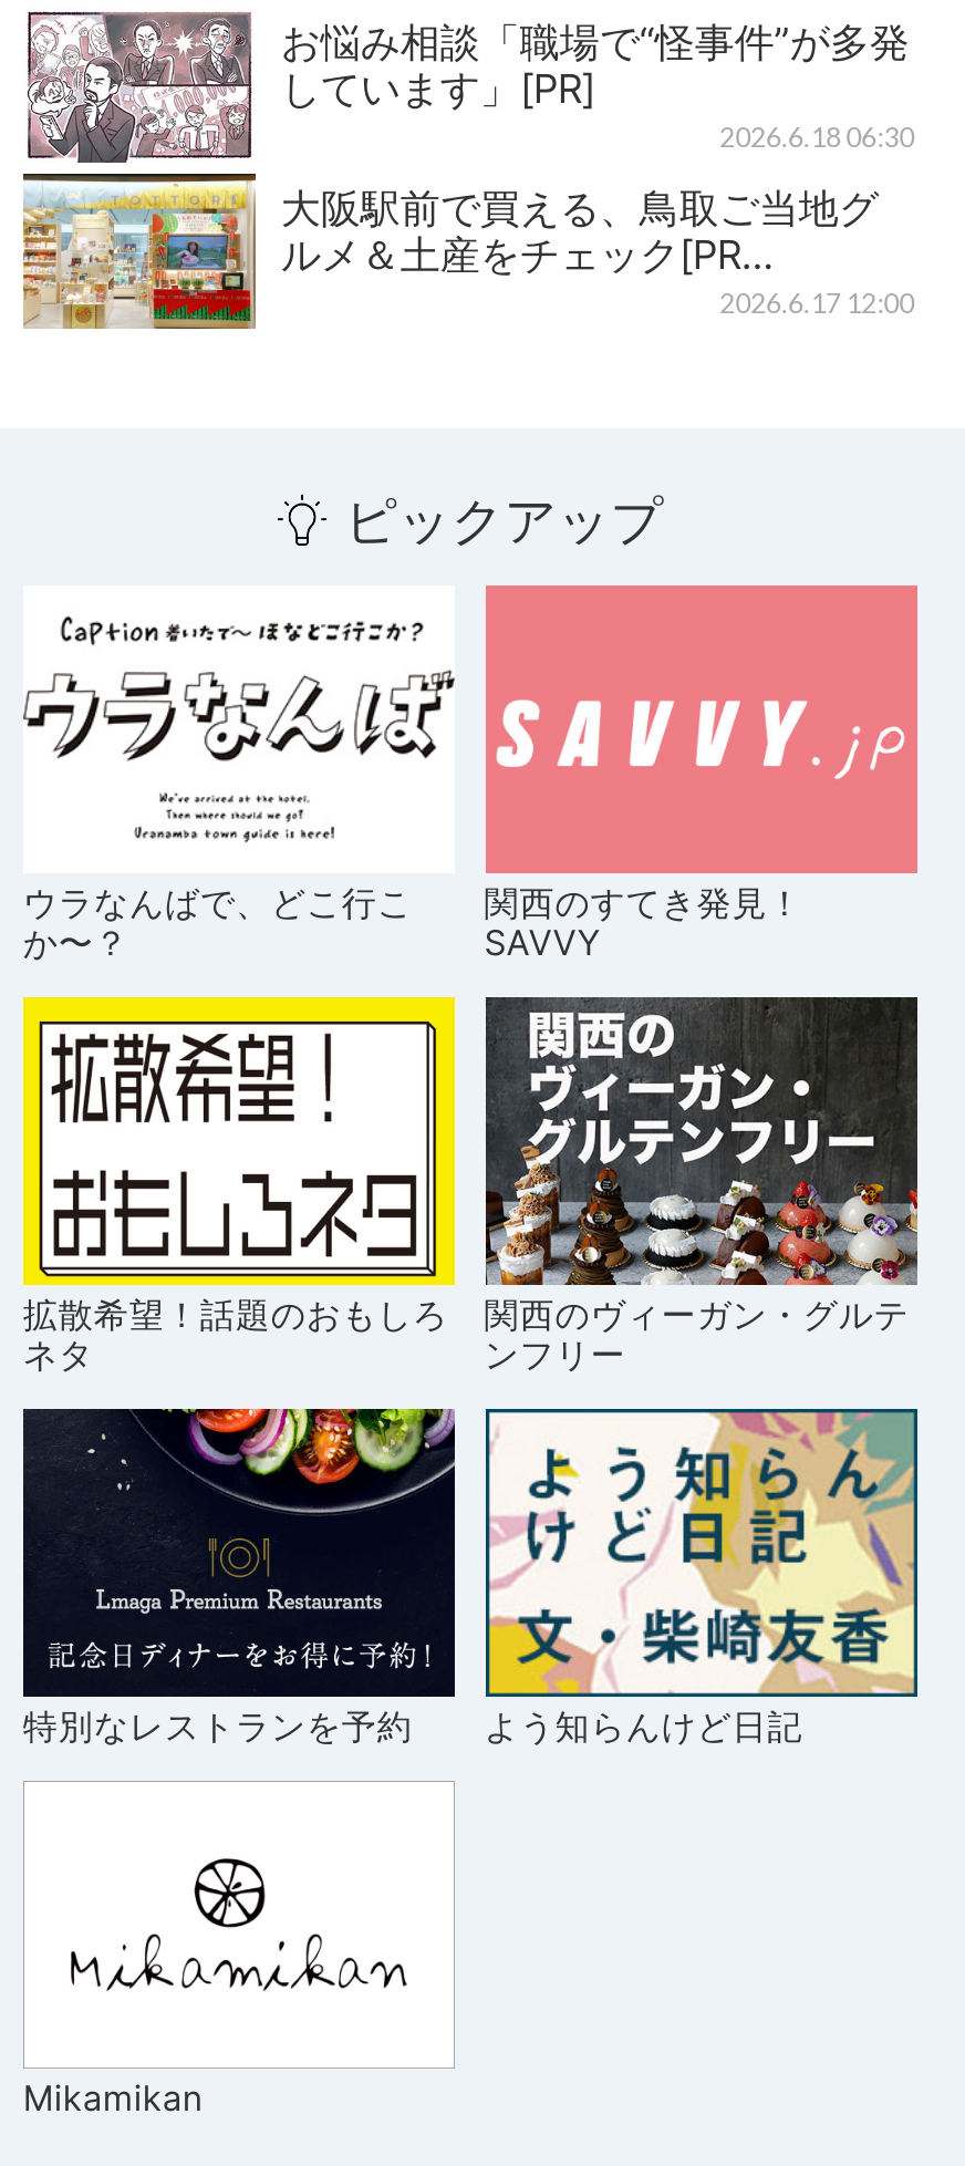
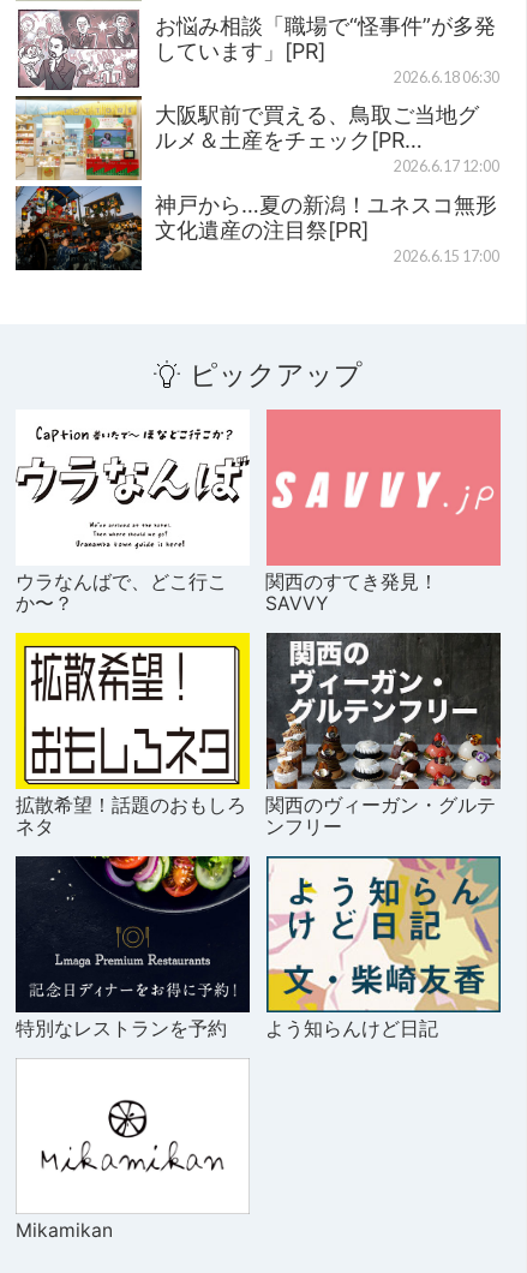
+ [image]
+ 神戸から…夏の新潟！ユネスコ無形
+ 文化遺産の注目祭[PR]
+ 2026.6.15 17:00
